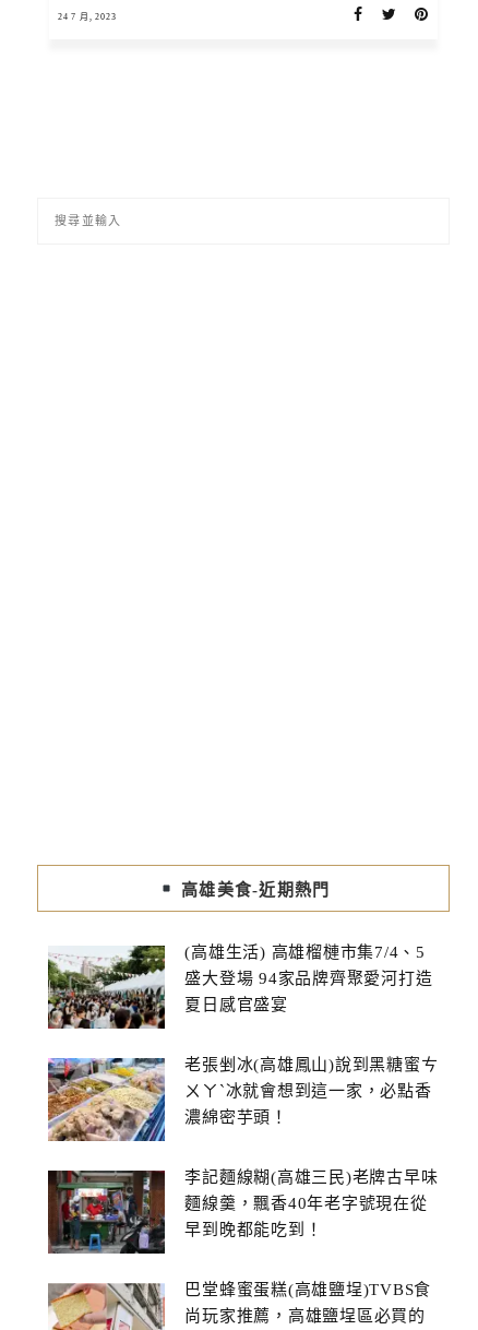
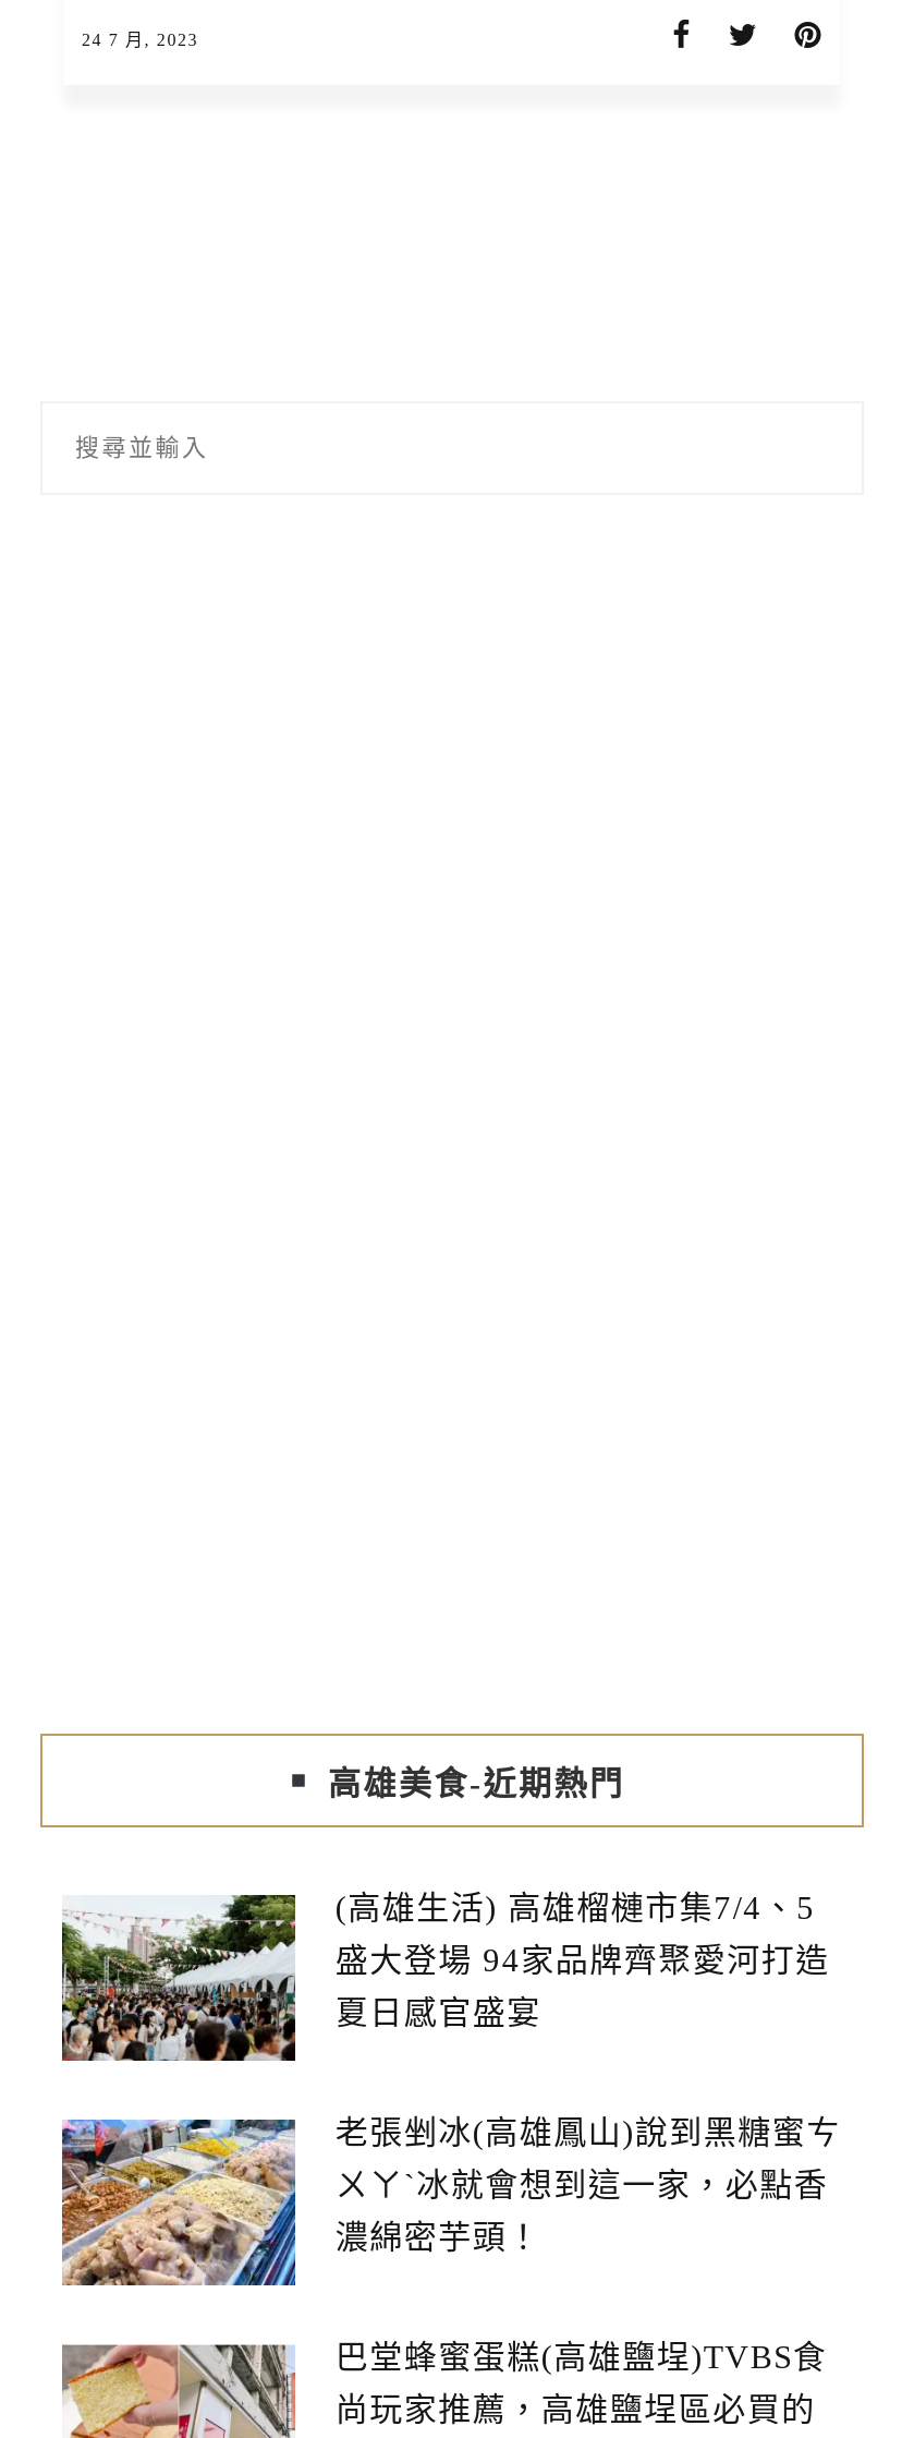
- [image]
- 李記麵線糊(高雄三民)老牌古早味
- 麵線羹，飄香40年老字號現在從
- 早到晚都能吃到！
